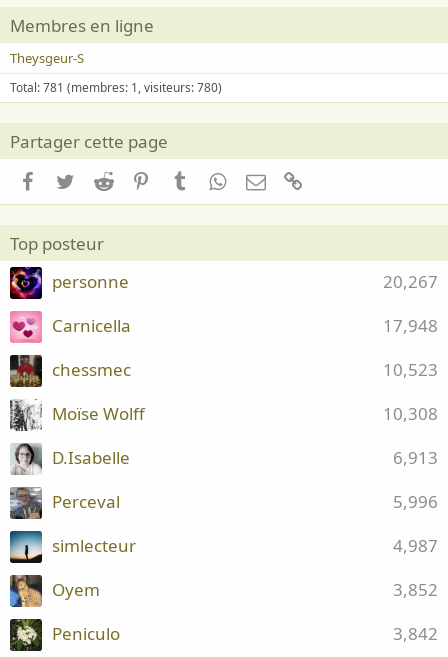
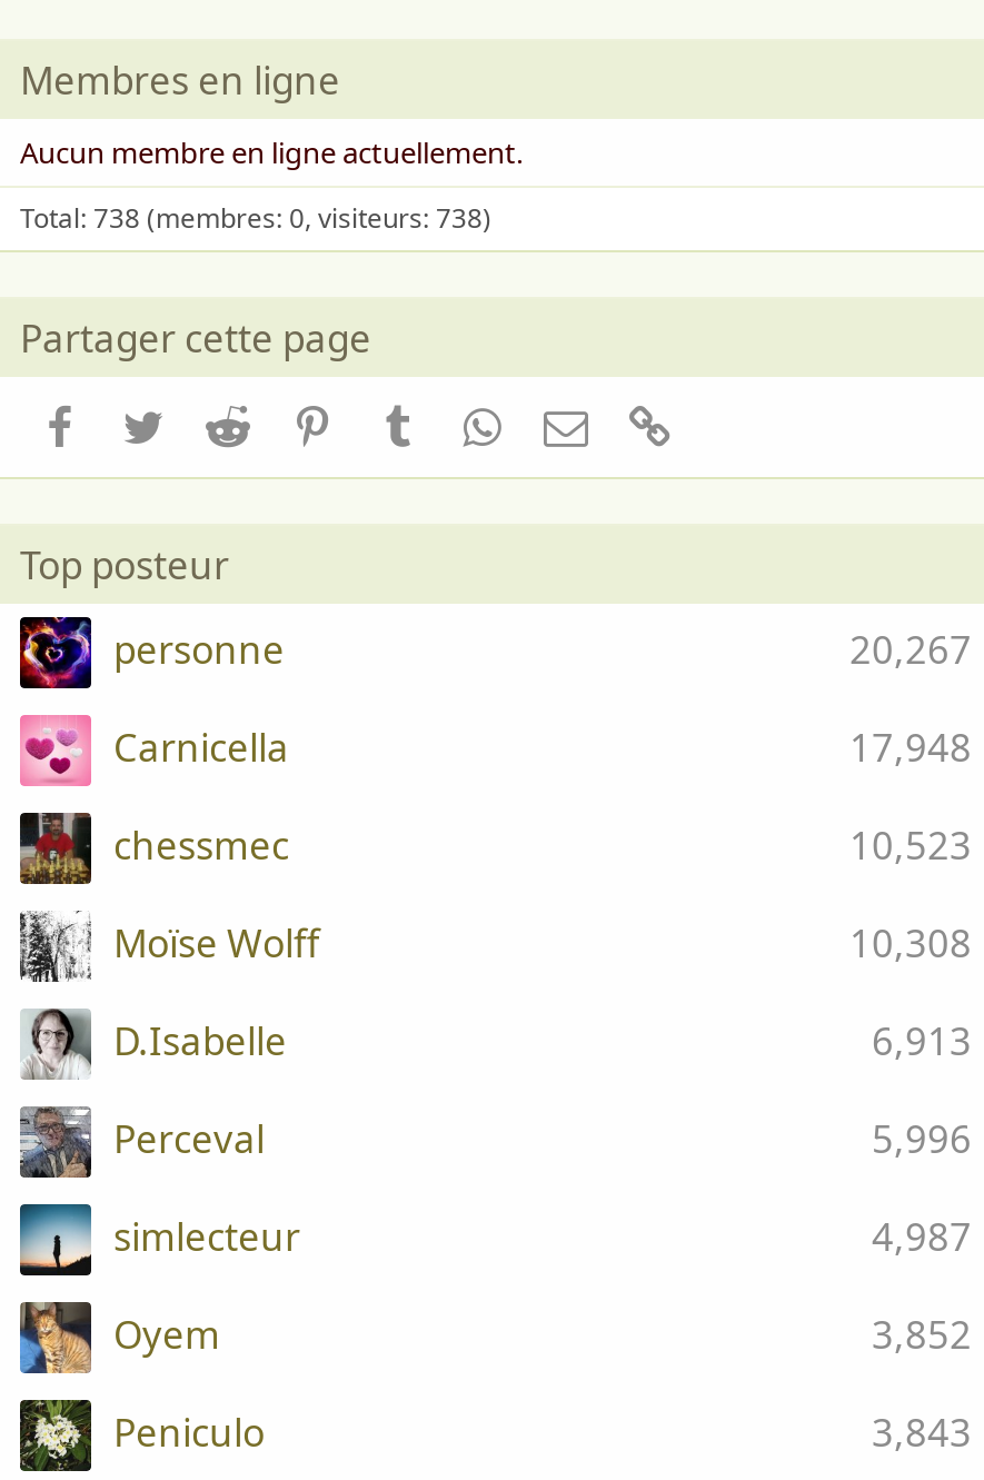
- Theysgeur-S
+ Aucun membre en ligne actuellement.

- Total: 781 (membres: 1, visiteurs: 780)
+ Total: 738 (membres: 0, visiteurs: 738)

- 3,842
+ 3,843
